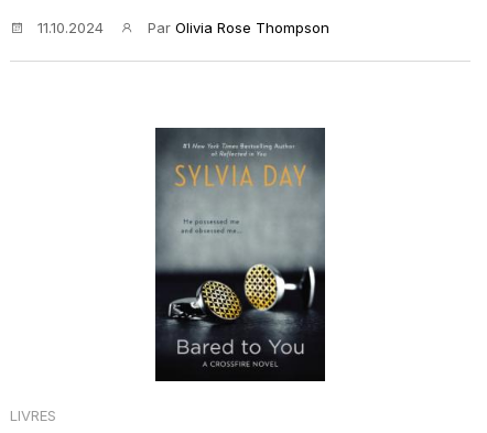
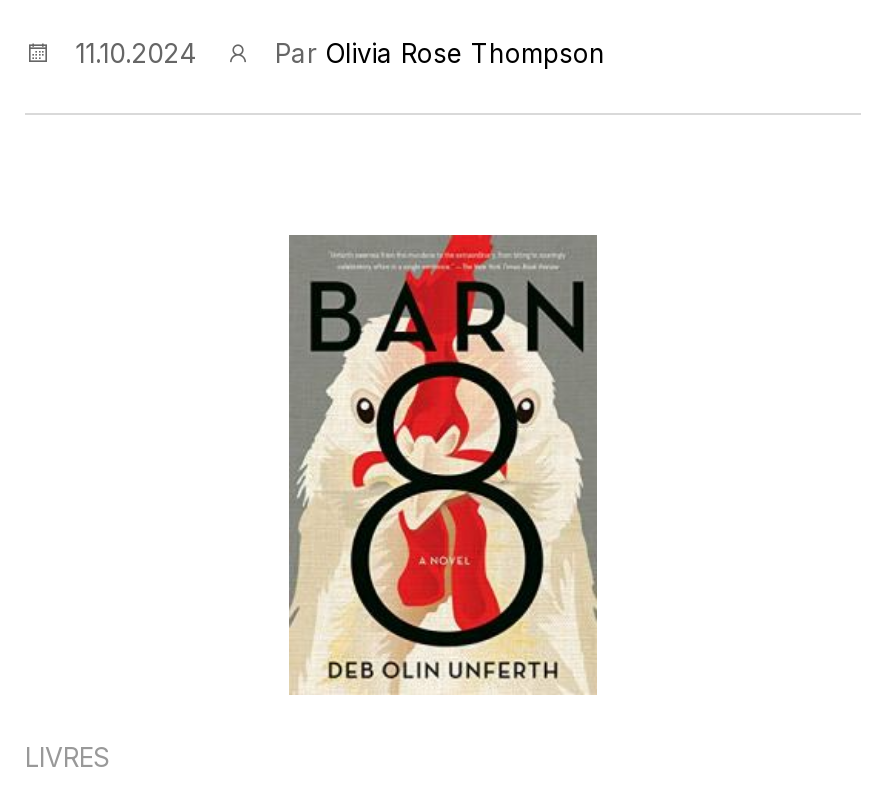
- [image]
+ [image]
